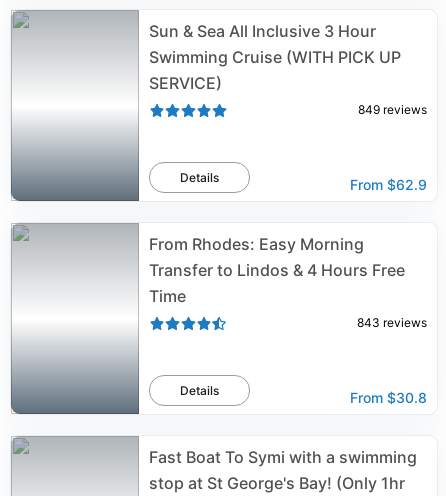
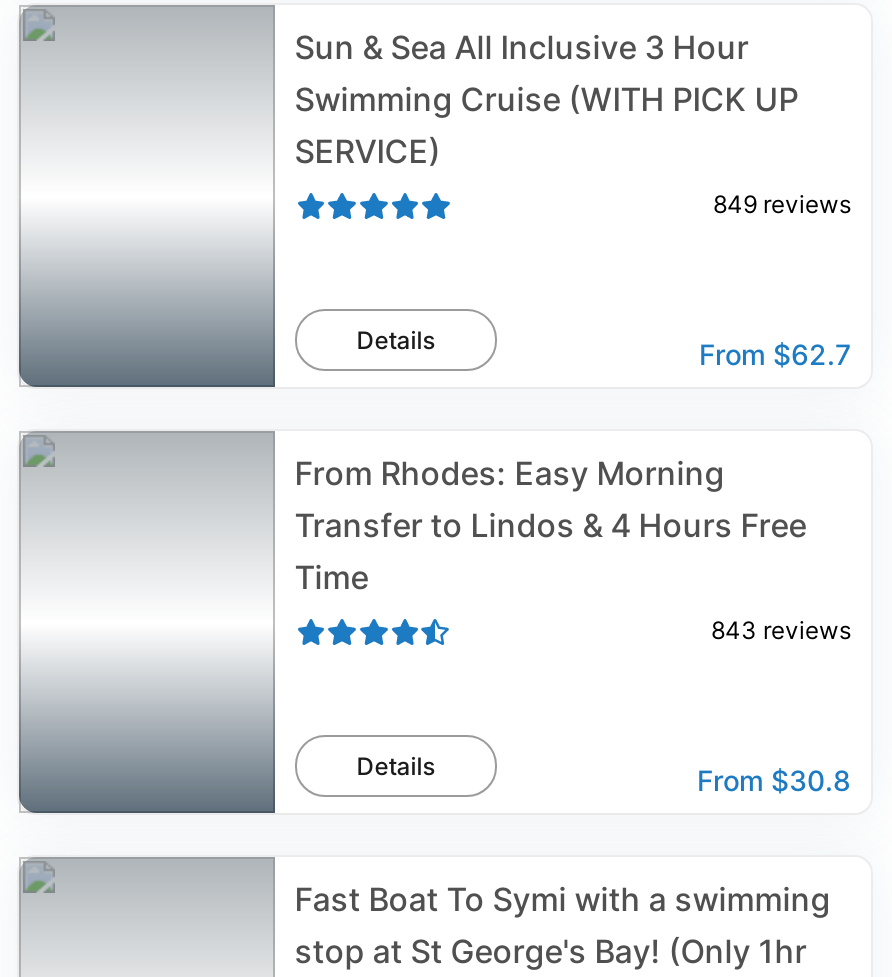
- From $62.9
+ From $62.7
